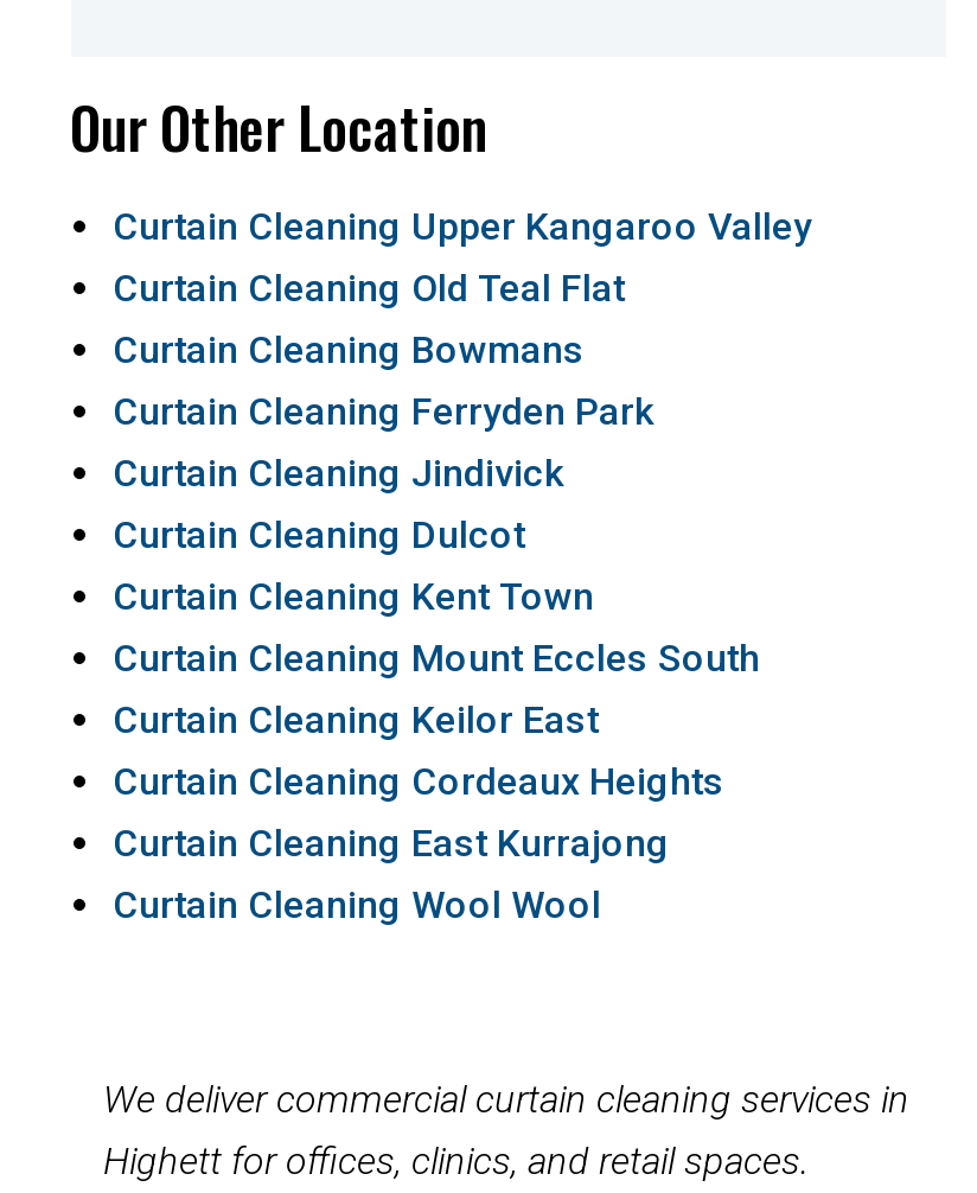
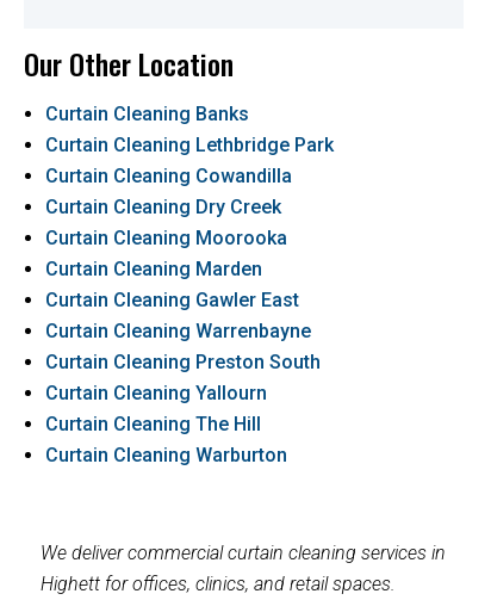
- Curtain Cleaning Upper Kangaroo Valley
- Curtain Cleaning Old Teal Flat
- Curtain Cleaning Bowmans
- Curtain Cleaning Ferryden Park
- Curtain Cleaning Jindivick
- Curtain Cleaning Dulcot
- Curtain Cleaning Kent Town
- Curtain Cleaning Mount Eccles South
- Curtain Cleaning Keilor East
- Curtain Cleaning Cordeaux Heights
- Curtain Cleaning East Kurrajong
- Curtain Cleaning Wool Wool
+ Curtain Cleaning Banks
+ Curtain Cleaning Lethbridge Park
+ Curtain Cleaning Cowandilla
+ Curtain Cleaning Dry Creek
+ Curtain Cleaning Moorooka
+ Curtain Cleaning Marden
+ Curtain Cleaning Gawler East
+ Curtain Cleaning Warrenbayne
+ Curtain Cleaning Preston South
+ Curtain Cleaning Yallourn
+ Curtain Cleaning The Hill
+ Curtain Cleaning Warburton
